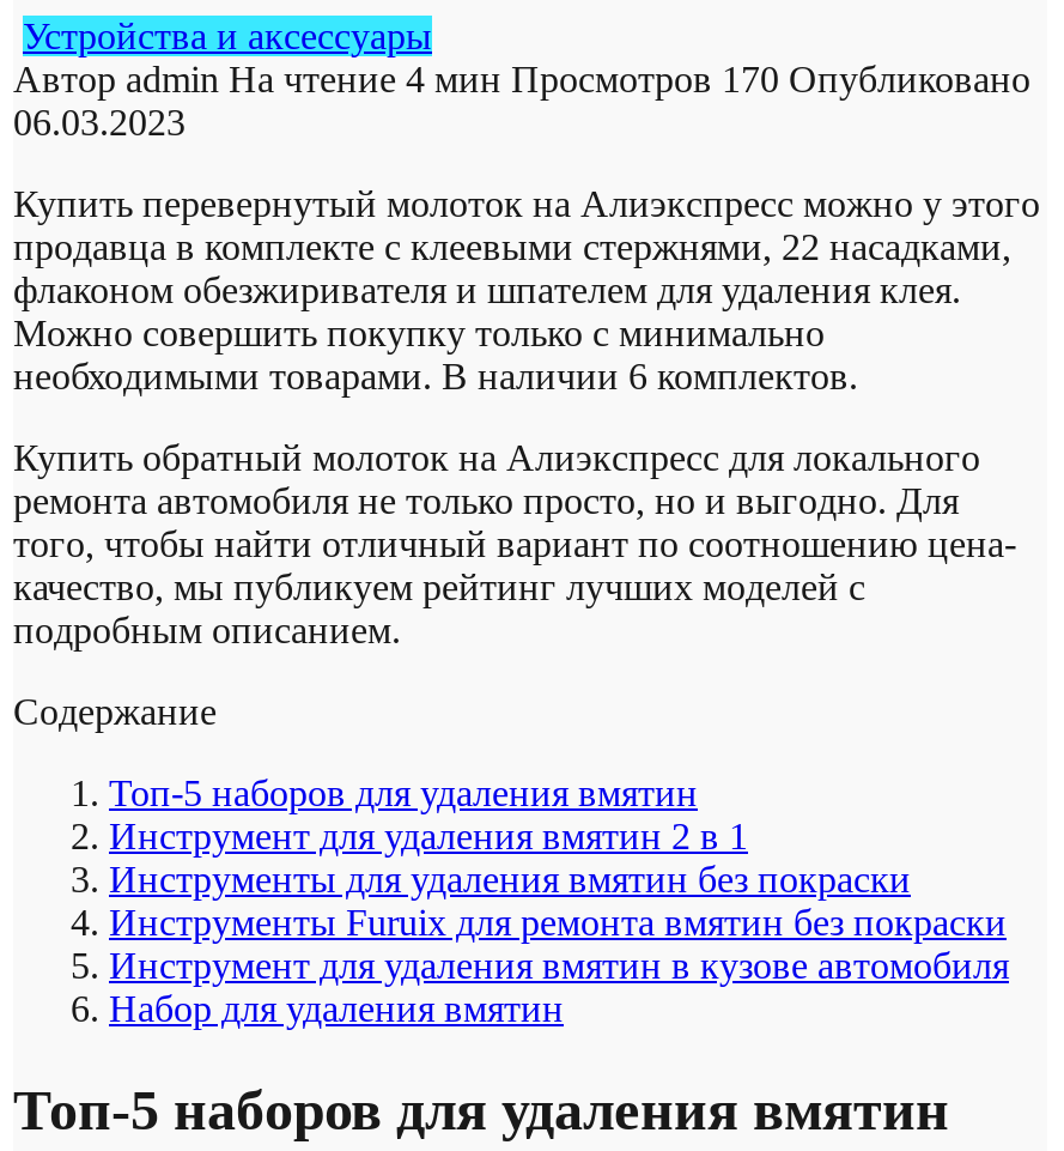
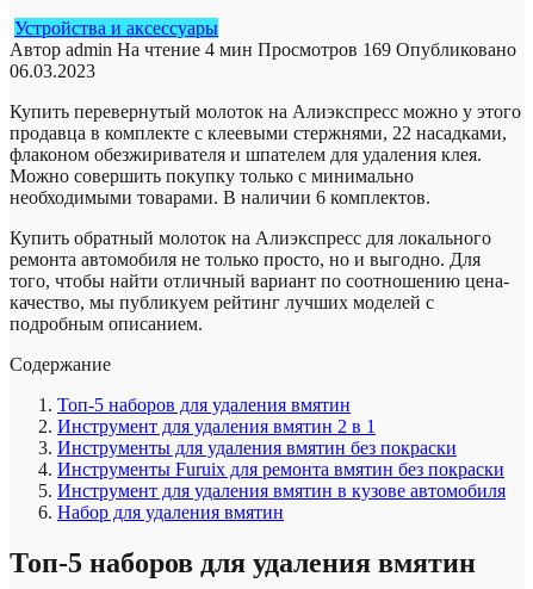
- Автор admin На чтение 4 мин Просмотров 170 Опубликовано
+ Автор admin На чтение 4 мин Просмотров 169 Опубликовано
